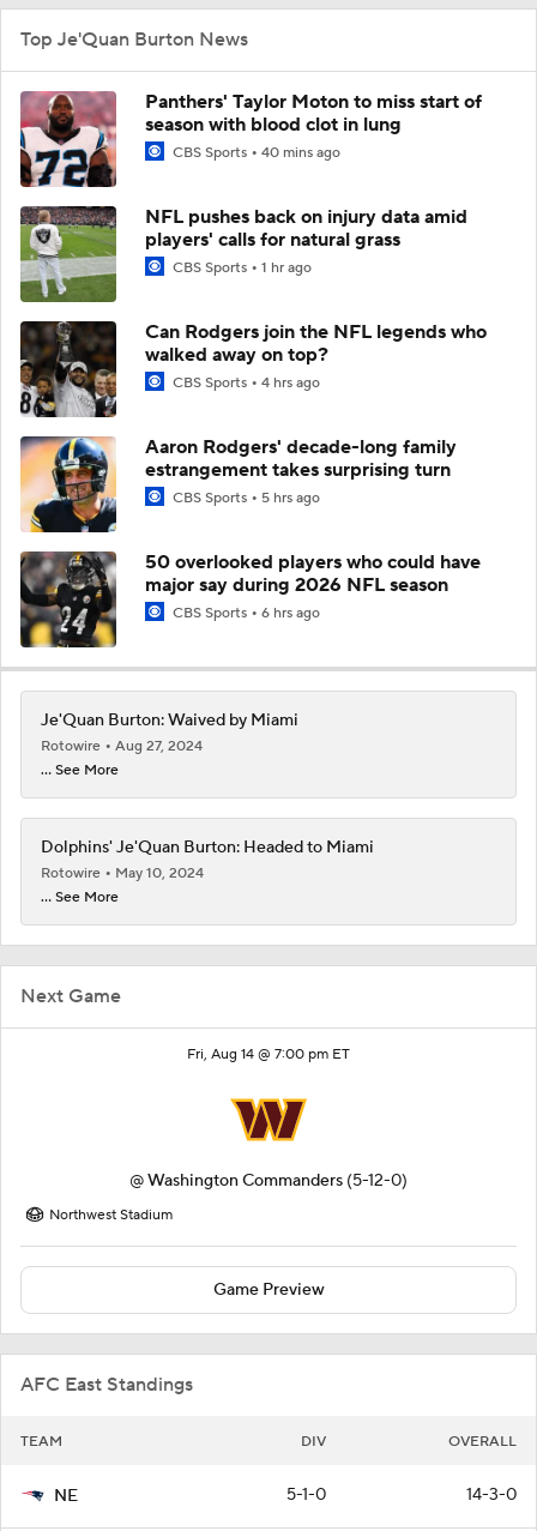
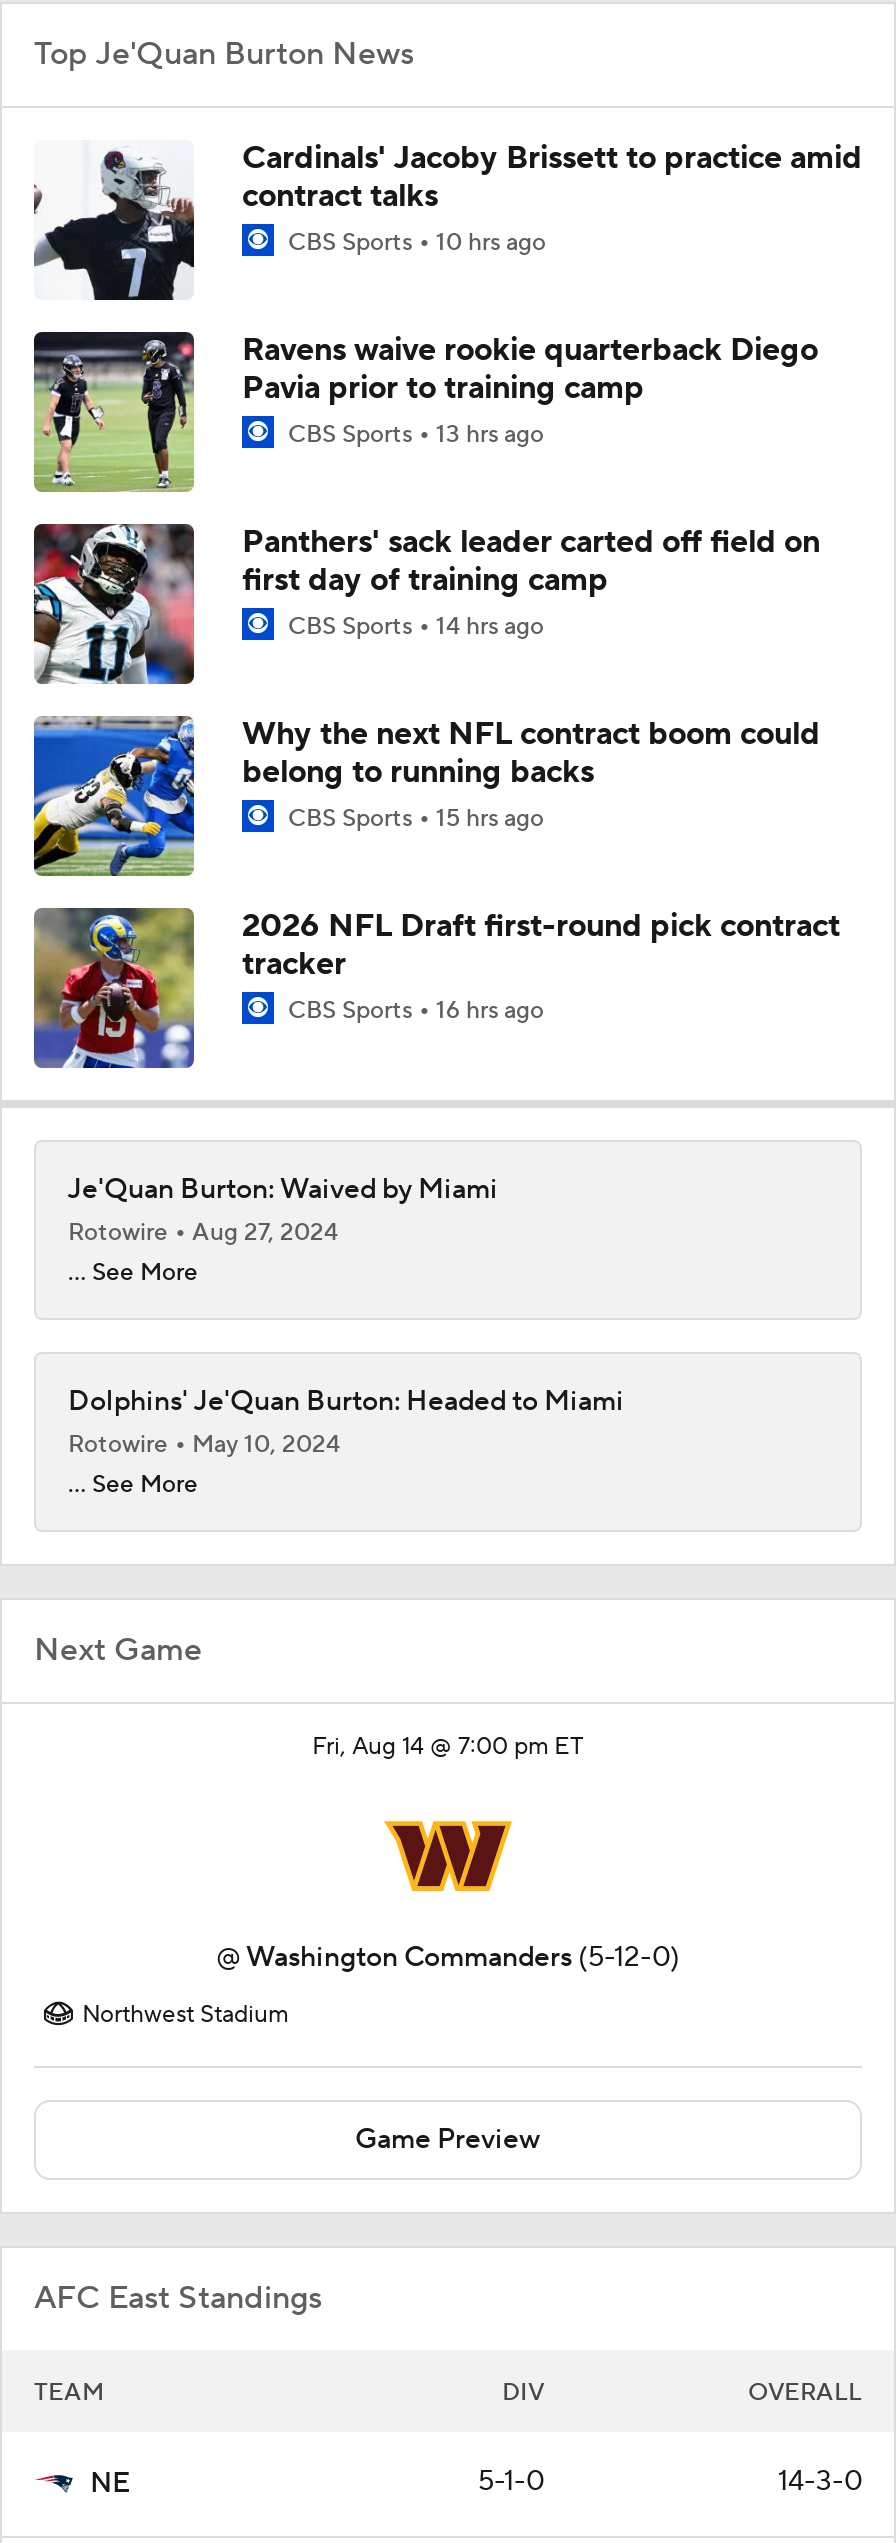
- [image]
- Panthers' Taylor Moton to miss start of
- season with blood clot in lung
- CBS Sports 40 mins ago
+ [image]
+ Cardinals' Jacoby Brissett to practice amid
+ contract talks
+ CBS Sports 10 hrs ago

- [image]
- NFL pushes back on injury data amid
- players' calls for natural grass
- CBS Sports 1 hr ago
+ [image]
+ Ravens waive rookie quarterback Diego
+ Pavia prior to training camp
+ CBS Sports 13 hrs ago

- [image]
- Can Rodgers join the NFL legends who
- walked away on top?
- CBS Sports 4 hrs ago
+ [image]
+ Panthers' sack leader carted off field on
+ first day of training camp
+ CBS Sports 14 hrs ago

- [image]
- Aaron Rodgers' decade-long family
- estrangement takes surprising turn
- CBS Sports 5 hrs ago
+ [image]
+ Why the next NFL contract boom could
+ belong to running backs
+ CBS Sports 15 hrs ago

- [image]
- 50 overlooked players who could have
- major say during 2026 NFL season
- CBS Sports 6 hrs ago
+ [image]
+ 2026 NFL Draft first-round pick contract
+ tracker
+ CBS Sports 16 hrs ago
